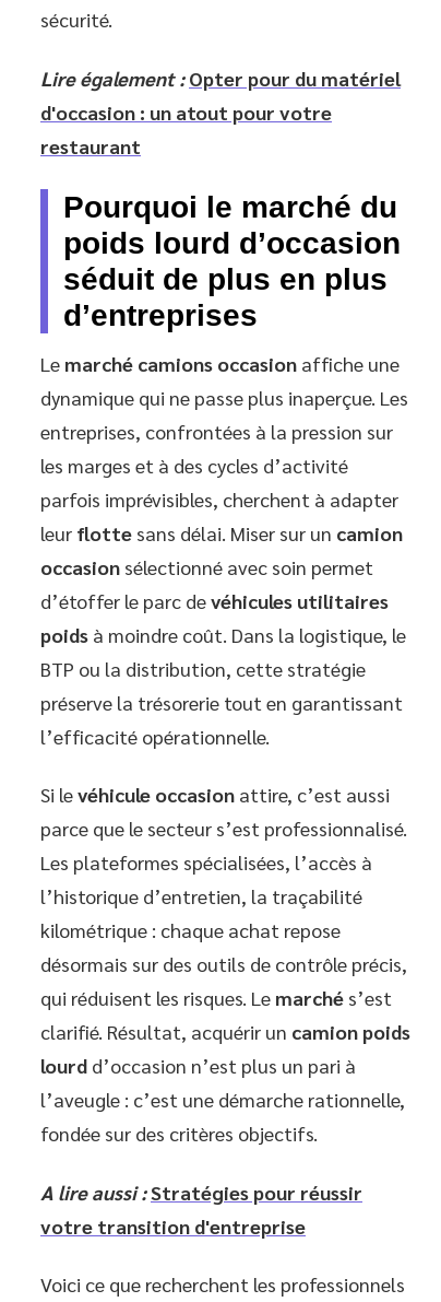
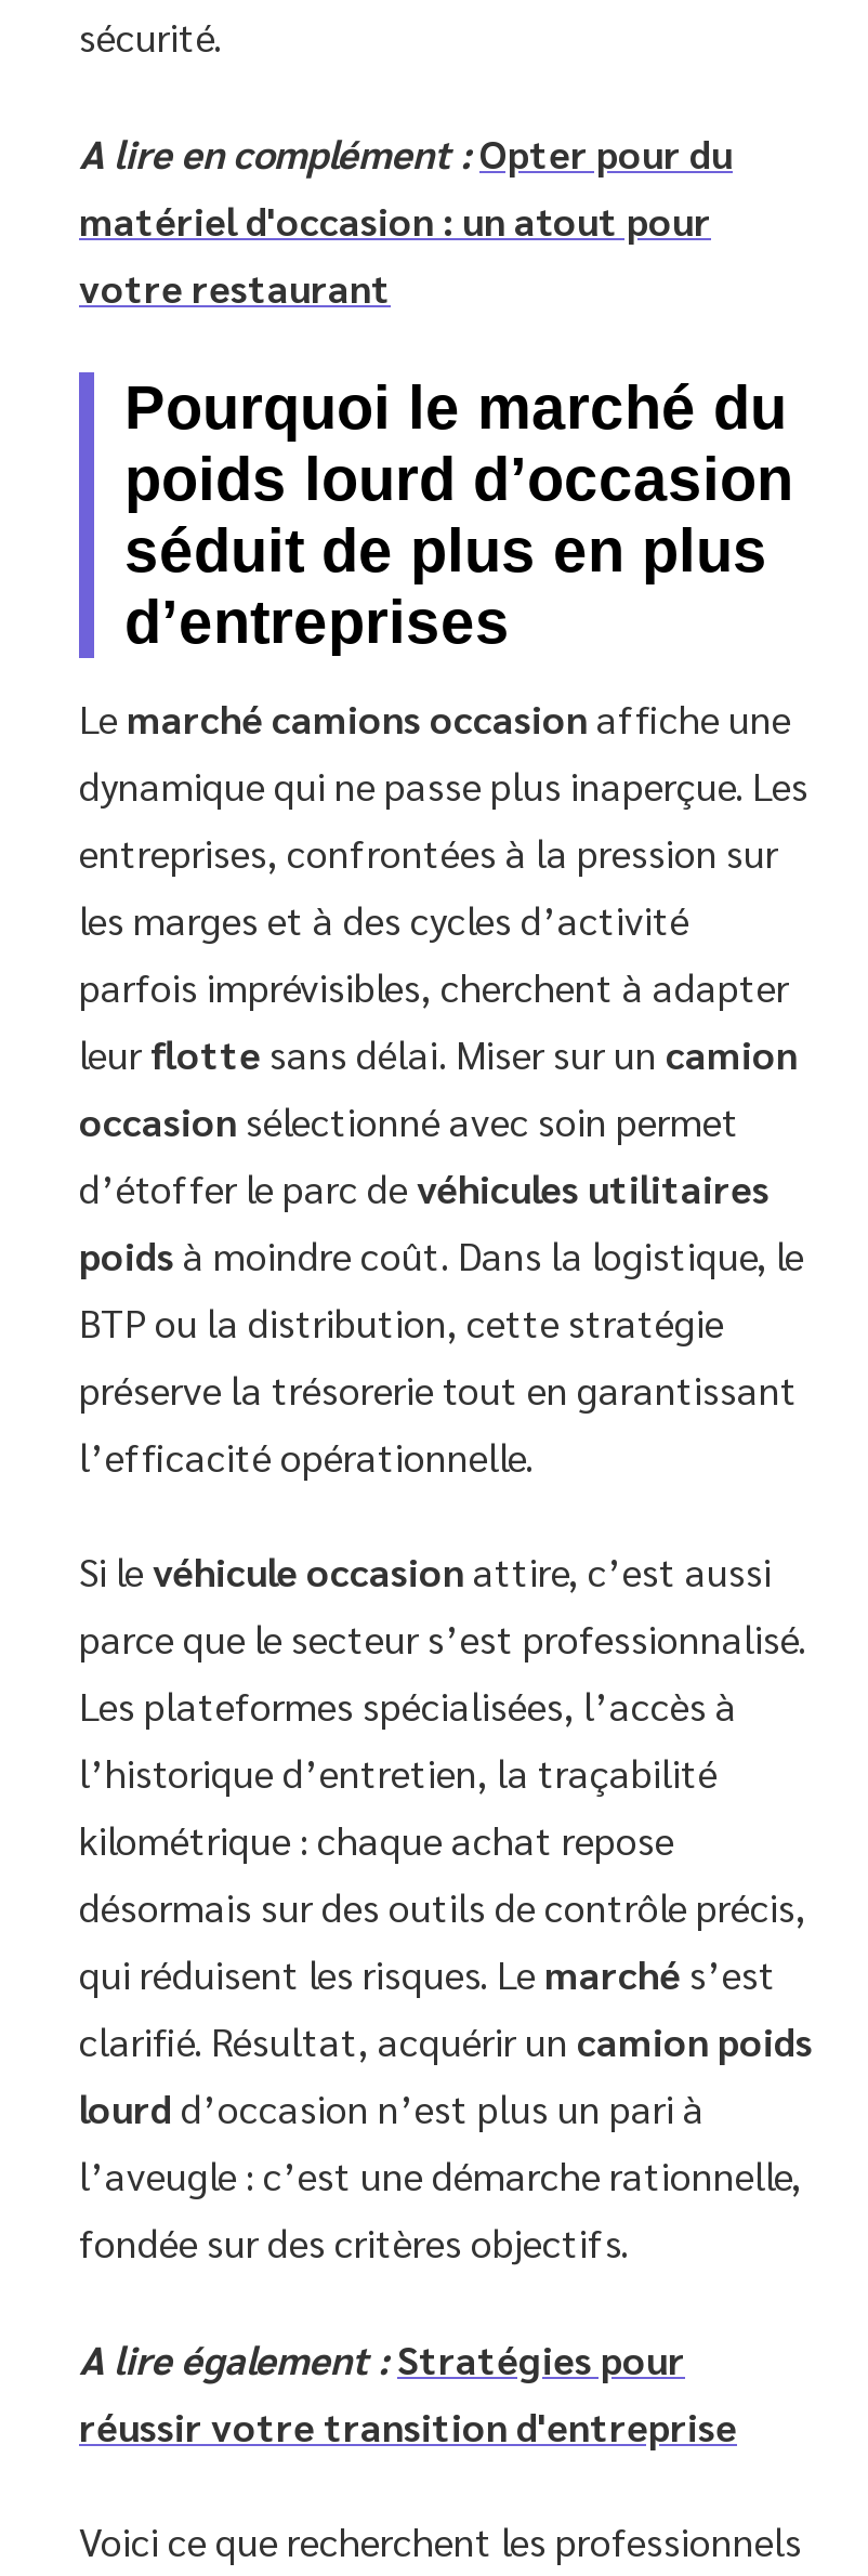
- Lire également : Opter pour du matériel
- d'occasion : un atout pour votre
- restaurant
+ A lire en complément : Opter pour du
+ matériel d'occasion : un atout pour
+ votre restaurant

- A lire aussi : Stratégies pour réussir
- votre transition d'entreprise
+ A lire également : Stratégies pour
+ réussir votre transition d'entreprise
